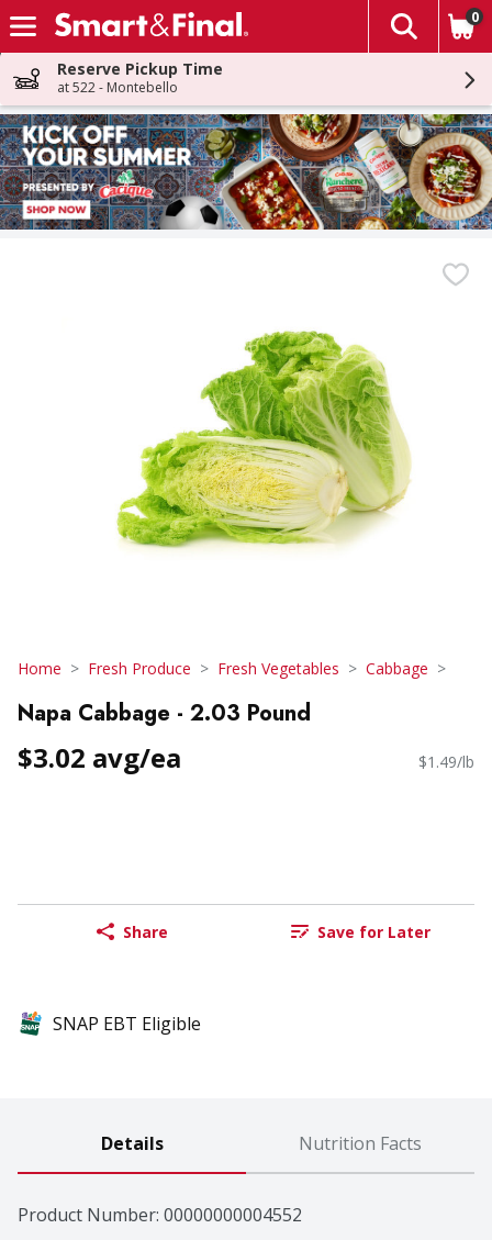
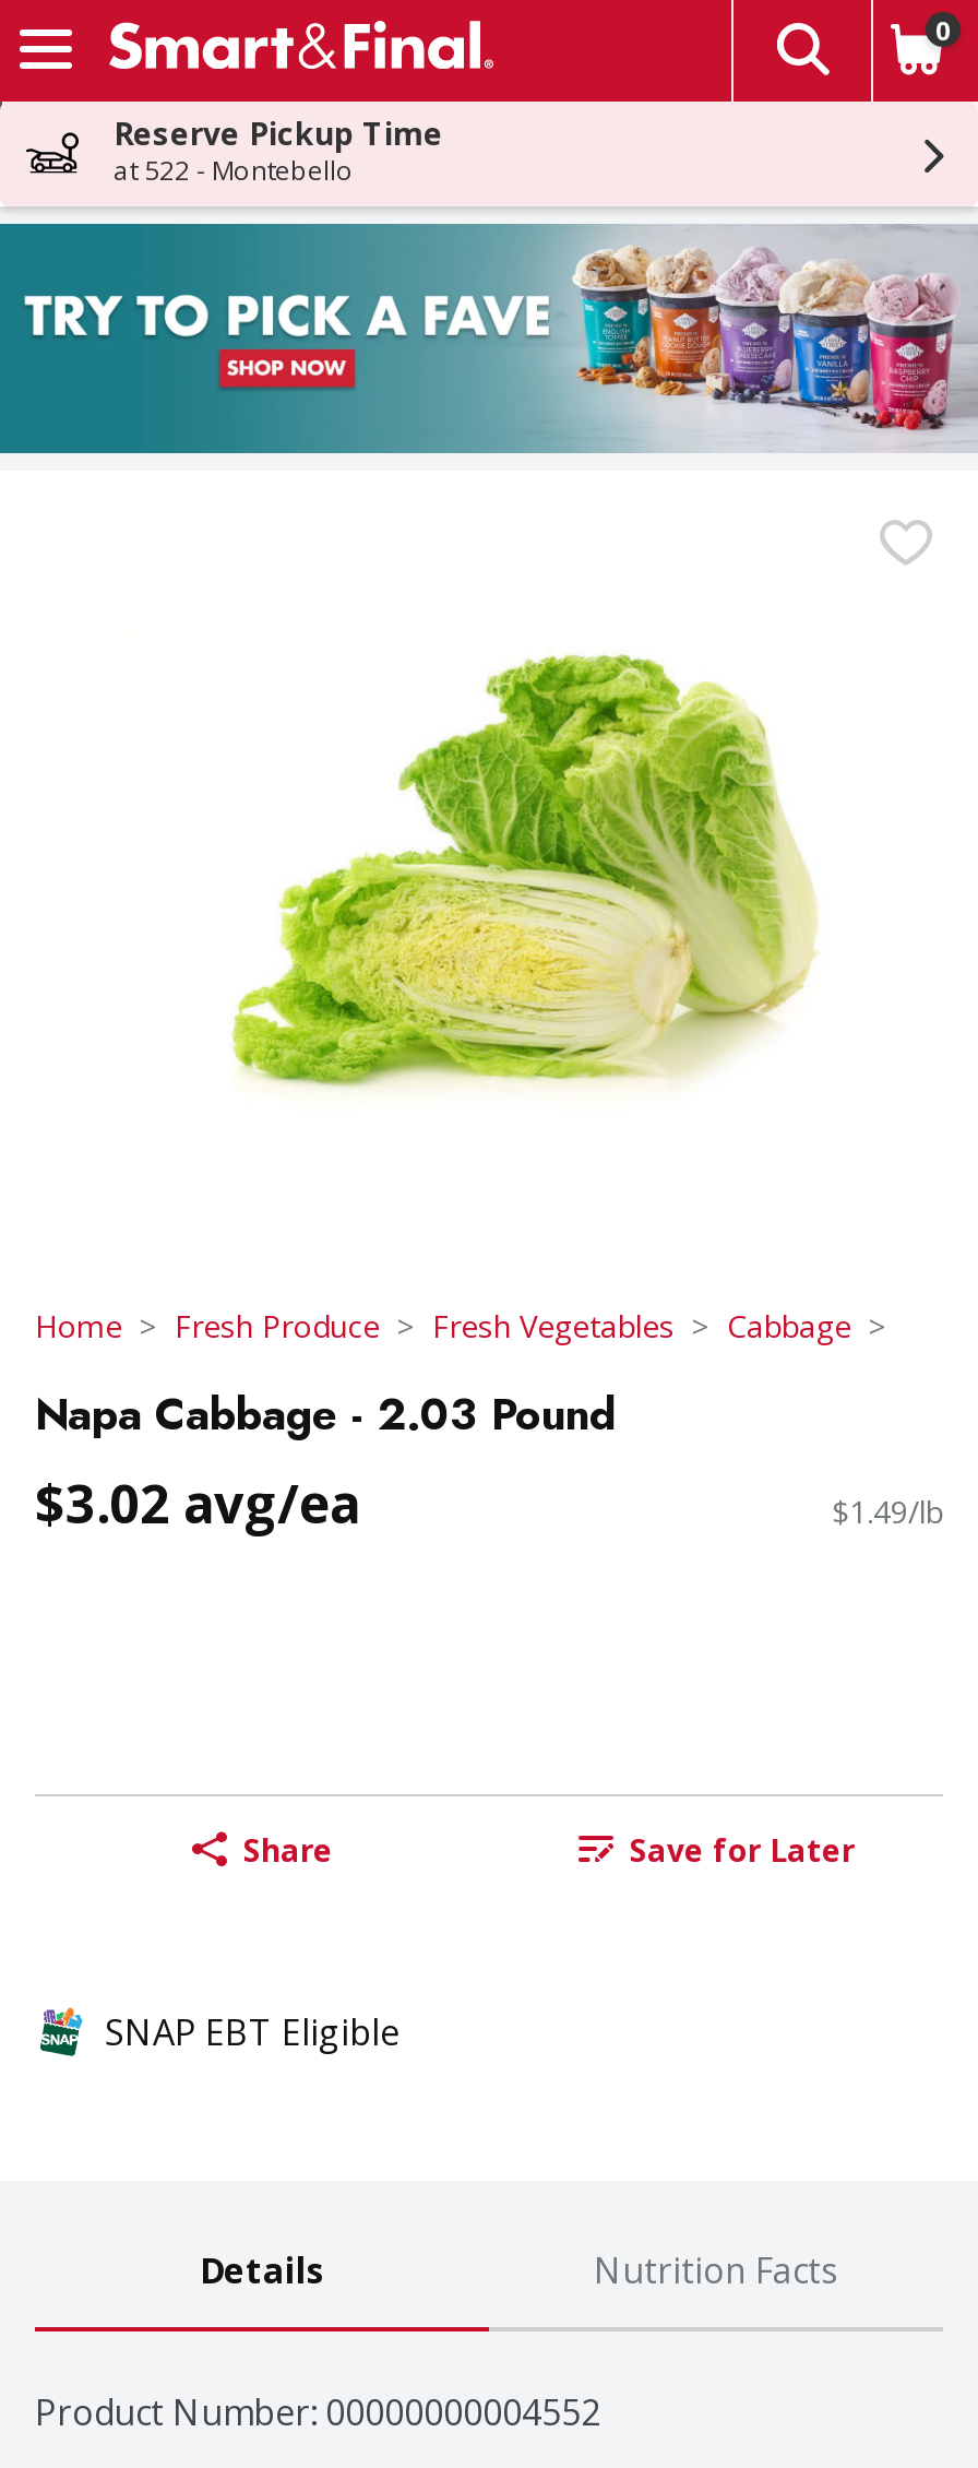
- [image]
+ [image]
